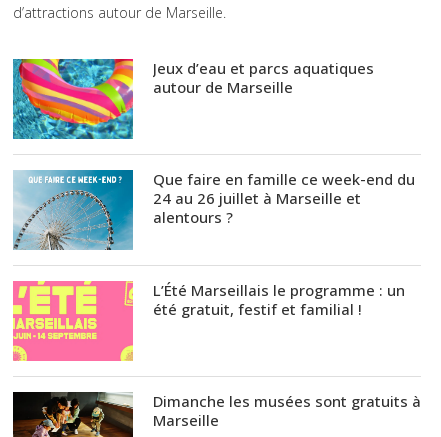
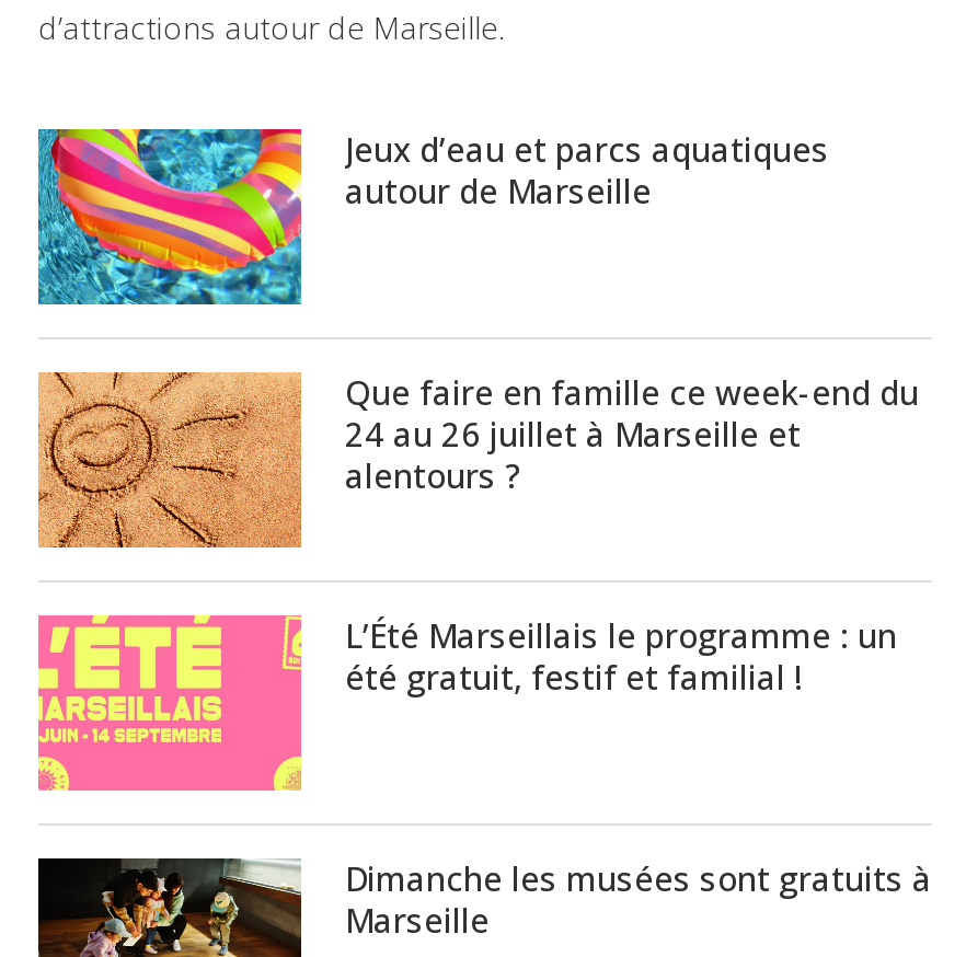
- [image]
+ [image]
